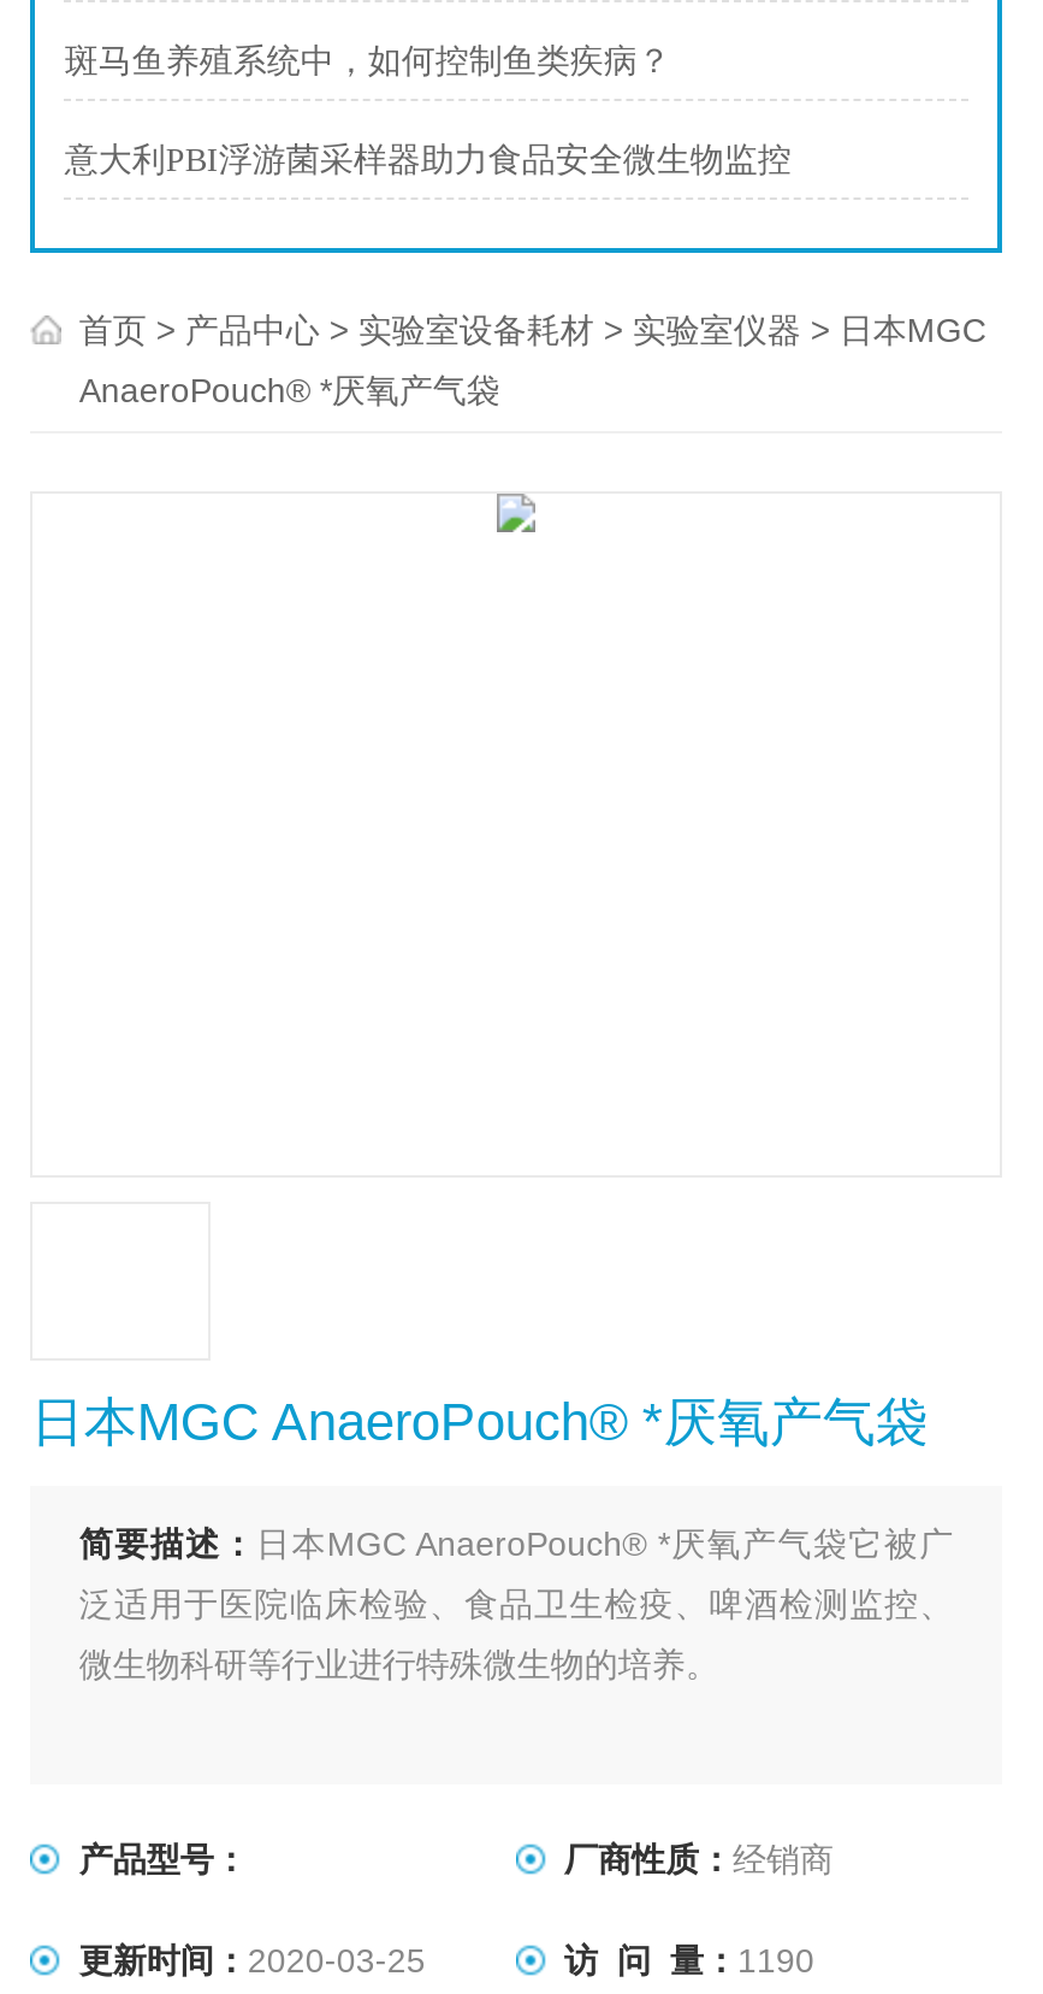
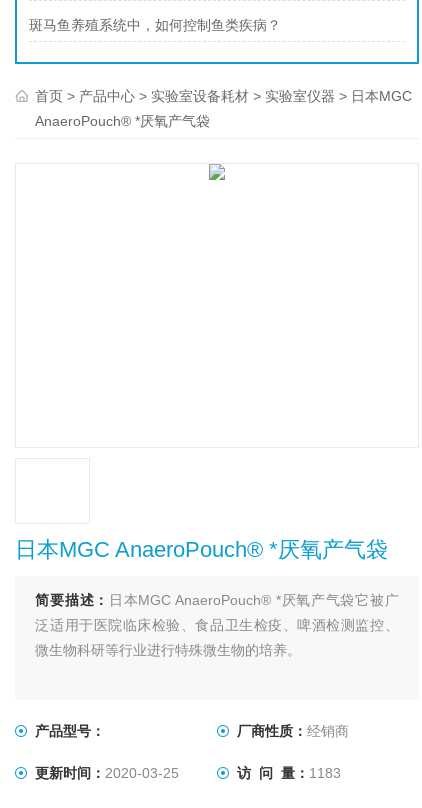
- 意大利PBI浮游菌采样器助力食品安全微生物监控

- 访 问 量：1190
+ 访 问 量：1183
